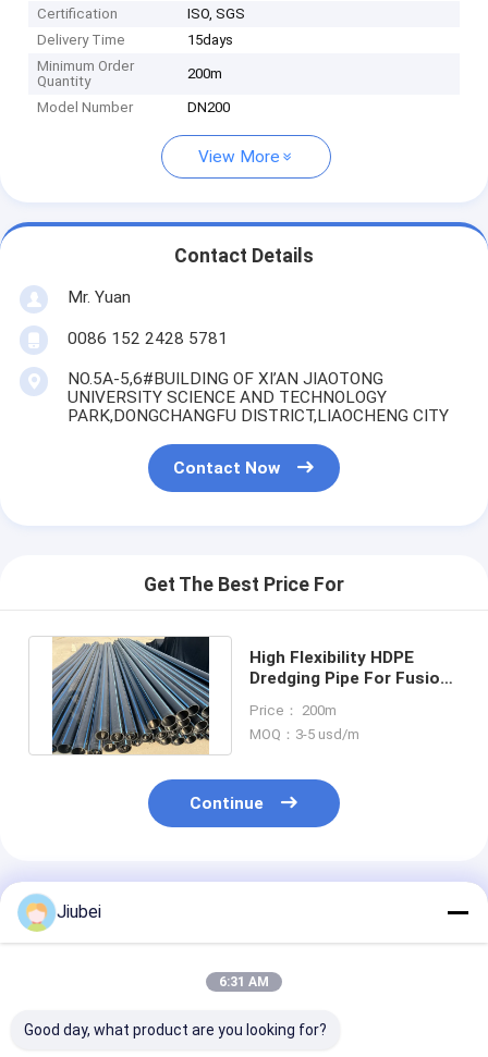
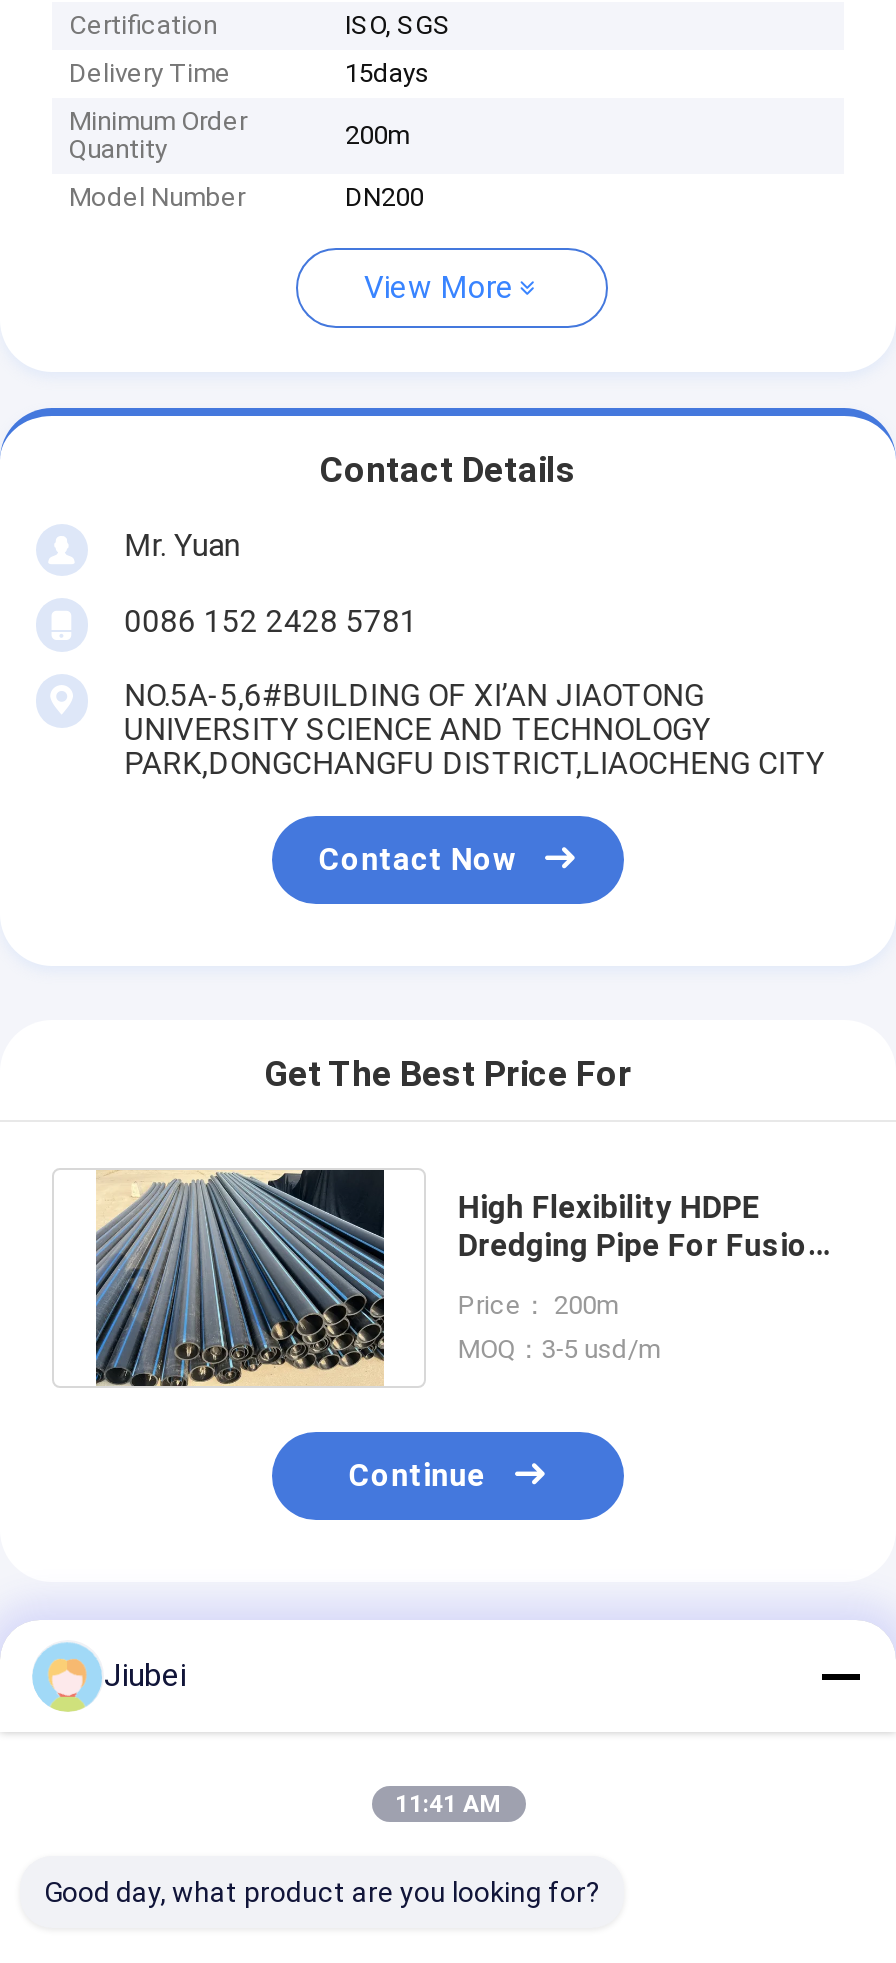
- 6:31 AM
+ 11:41 AM
